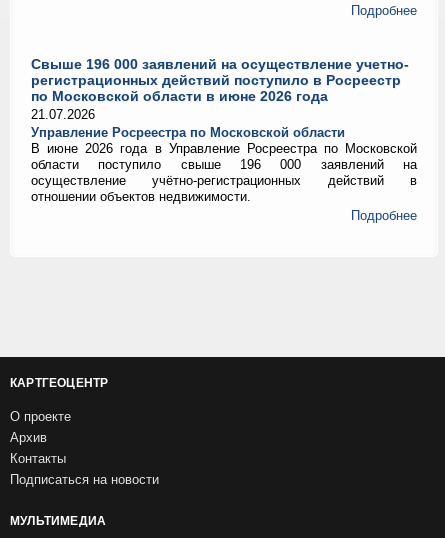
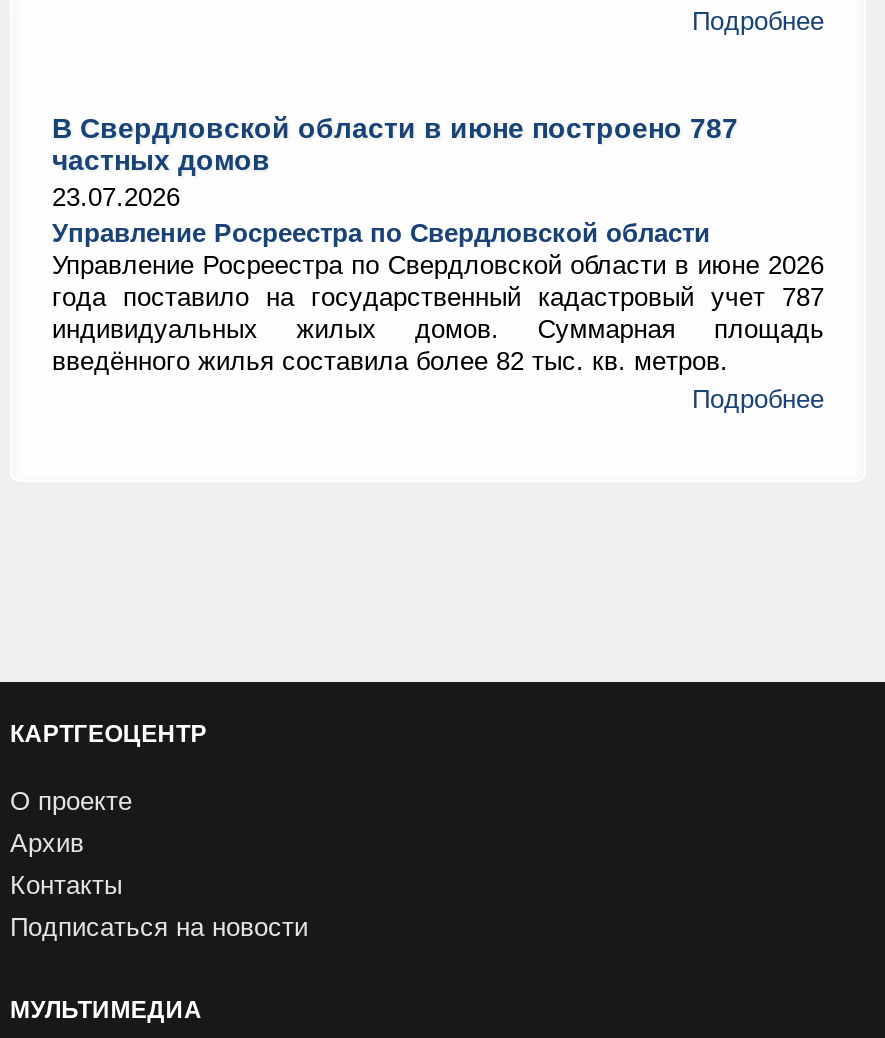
- Свыше 196 000 заявлений на осуществление учетно-
- регистрационных действий поступило в Росреестр
- по Московской области в июне 2026 года
- 21.07.2026
- Управление Росреестра по Московской области
- В июне 2026 года в Управление Росреестра по Московской
- области поступило свыше 196 000 заявлений на
- осуществление учётно‑регистрационных действий в
- отношении объектов недвижимости.
+ В Свердловской области в июне построено 787
+ частных домов
+ 23.07.2026
+ Управление Росреестра по Свердловской области
+ Управление Росреестра по Свердловской области в июне 2026
+ года поставило на государственный кадастровый учет 787
+ индивидуальных жилых домов. Суммарная площадь
+ введённого жилья составила более 82 тыс. кв. метров.
